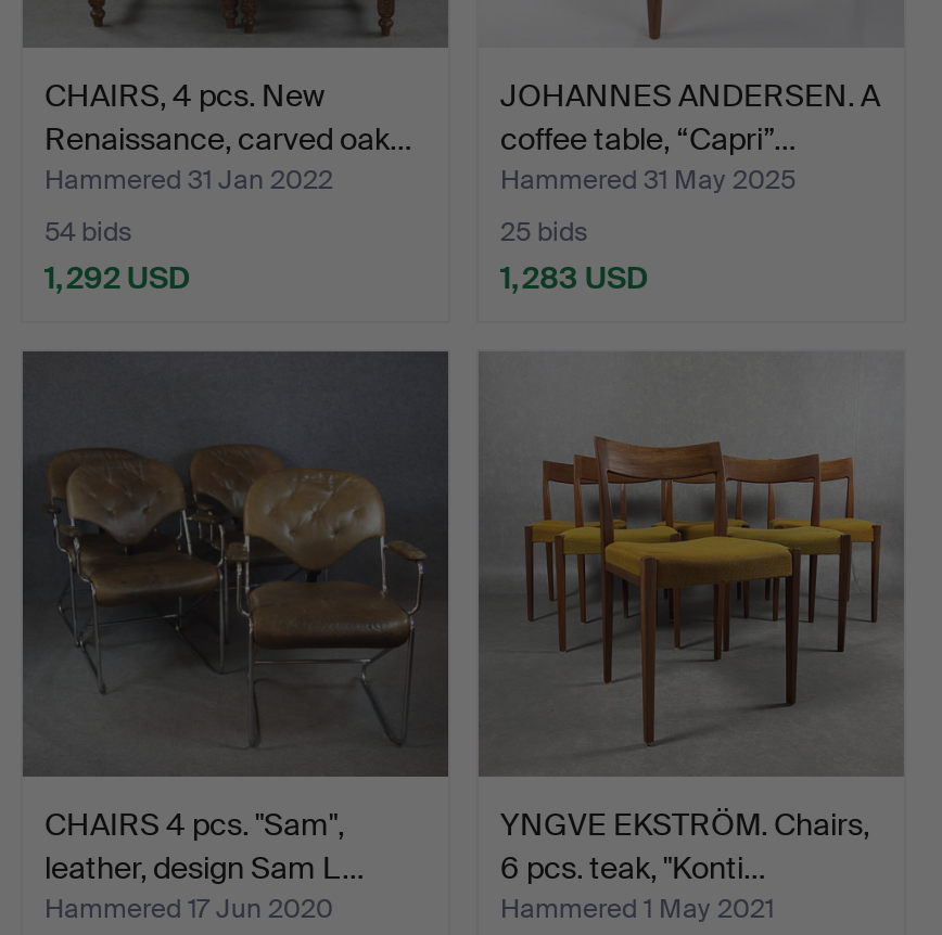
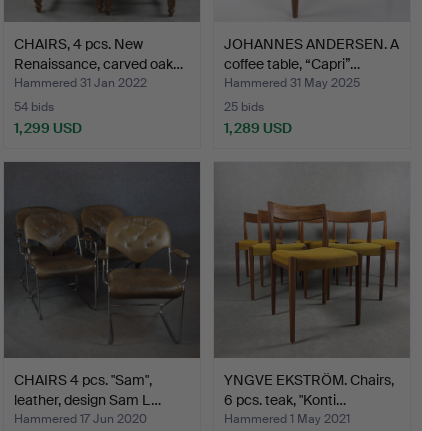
- 1,292 USD
+ 1,299 USD

- 1,283 USD
+ 1,289 USD
